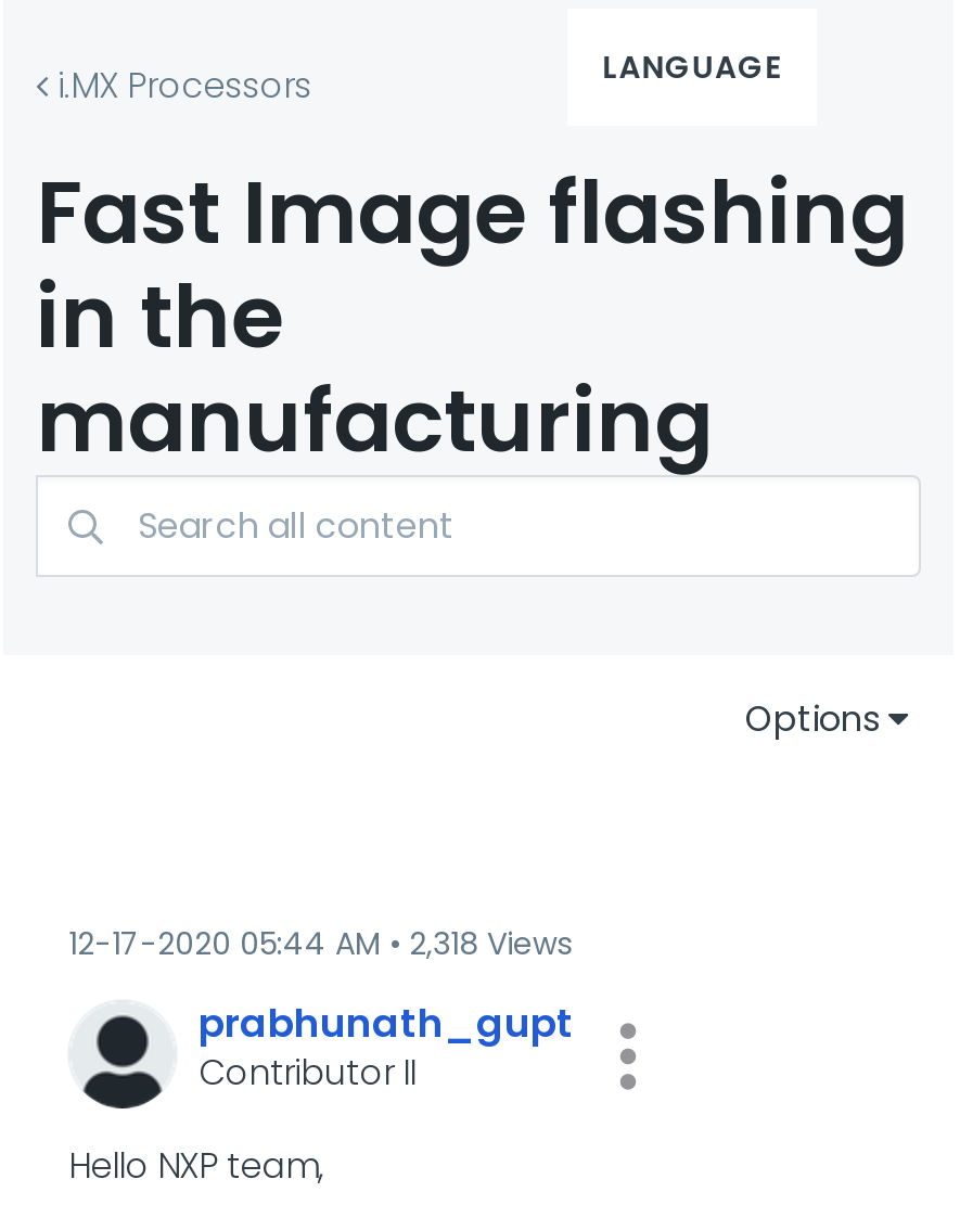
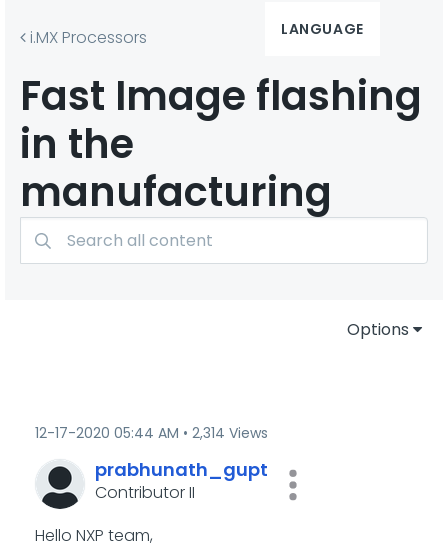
- 12-17-2020 05:44 AM 2,318 Views
+ 12-17-2020 05:44 AM 2,314 Views
